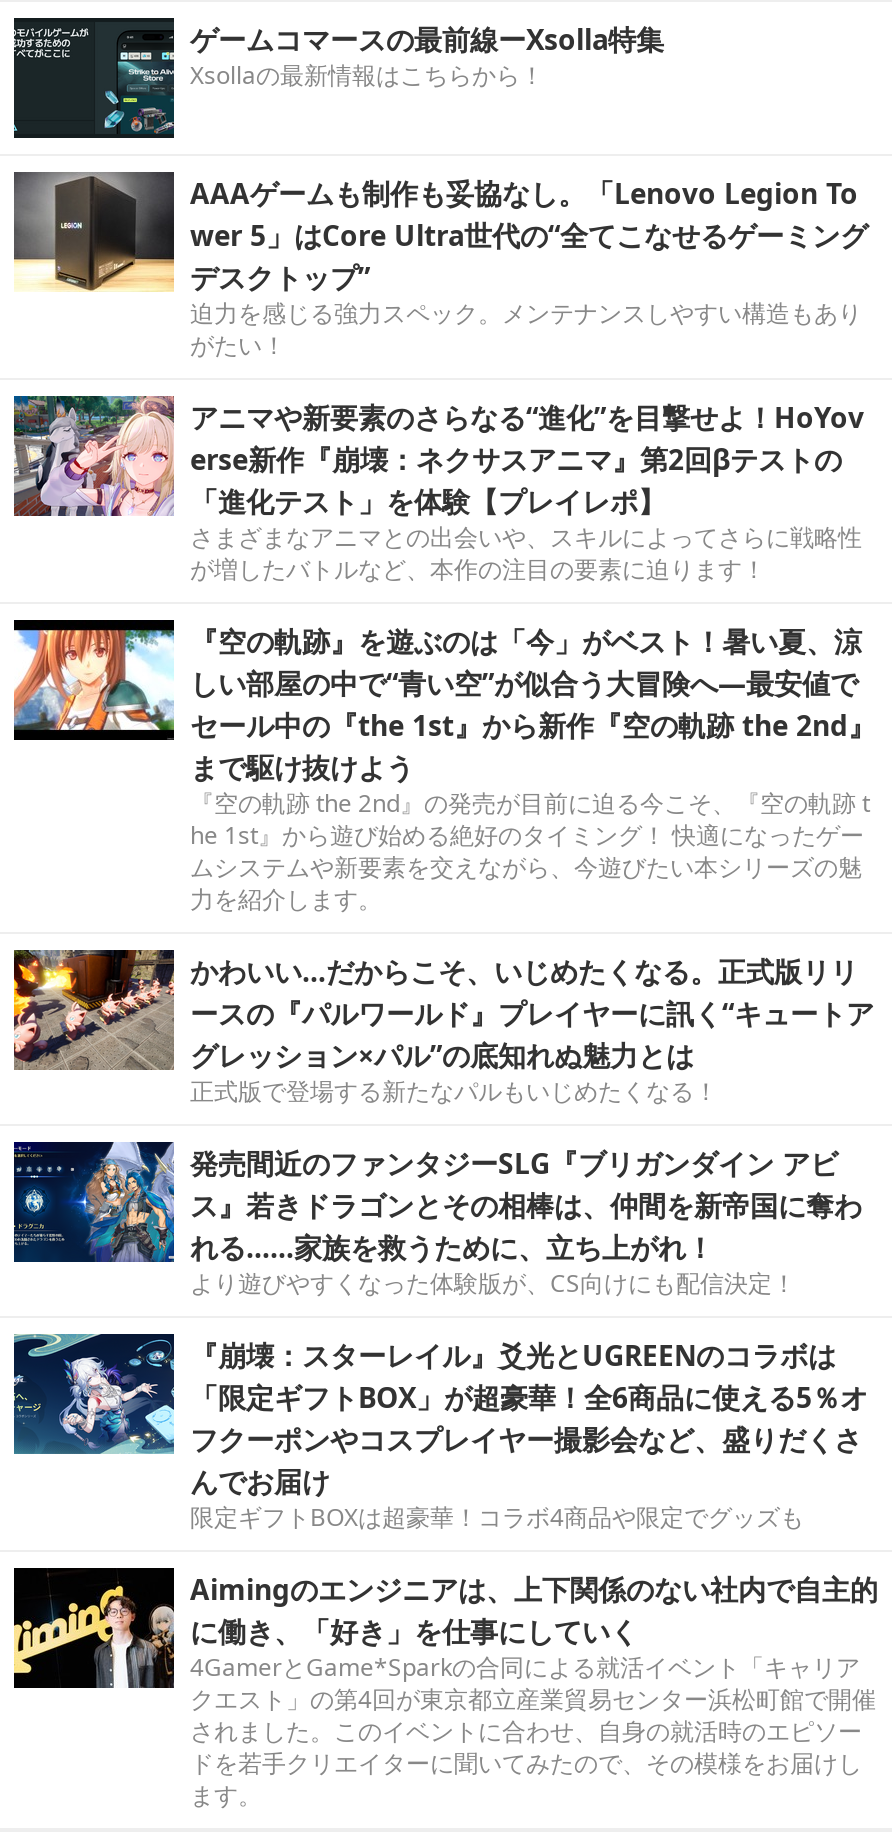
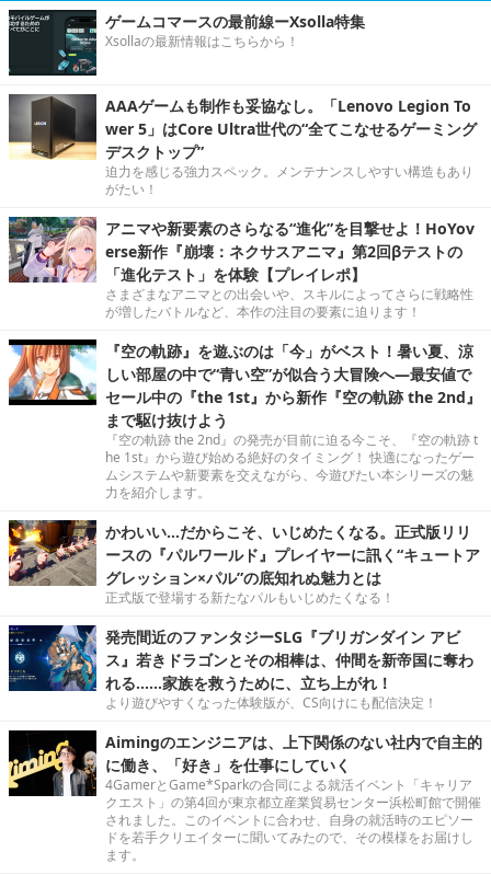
- [image]
- 『崩壊：スターレイル』爻光とUGREENのコラボは
- 「限定ギフトBOX」が超豪華！全6商品に使える5％オ
- フクーポンやコスプレイヤー撮影会など、盛りだくさ
- んでお届け
- 限定ギフトBOXは超豪華！コラボ4商品や限定でグッズも
